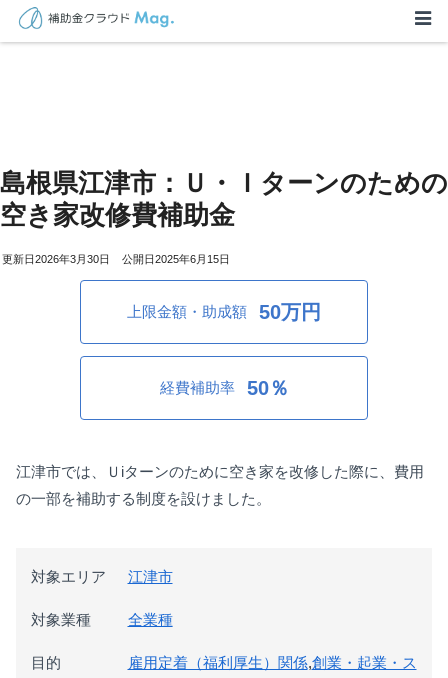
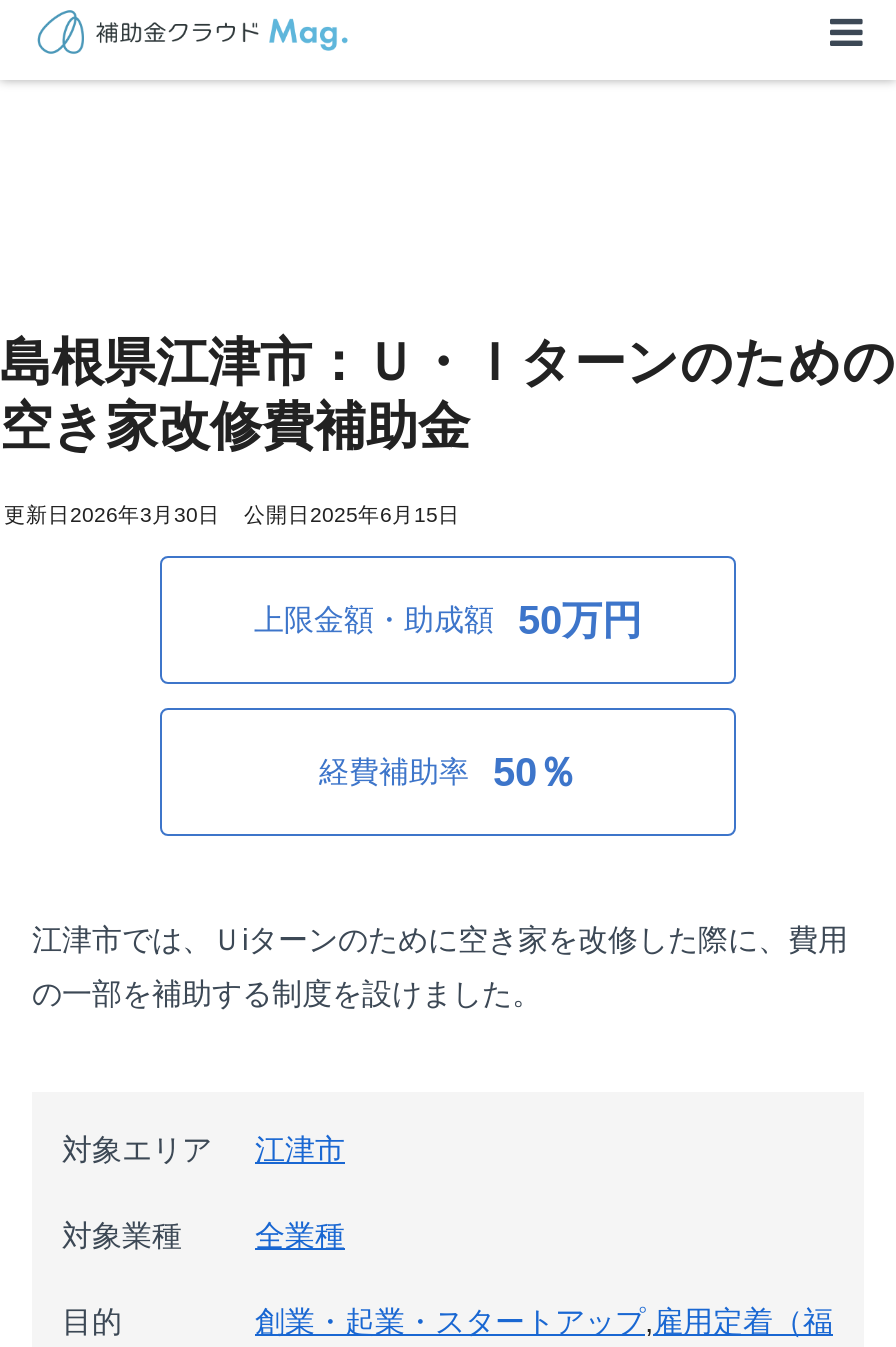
- 雇用定着（福利厚生）関係,創業・起業・ス
+ 創業・起業・スタートアップ,雇用定着（福
